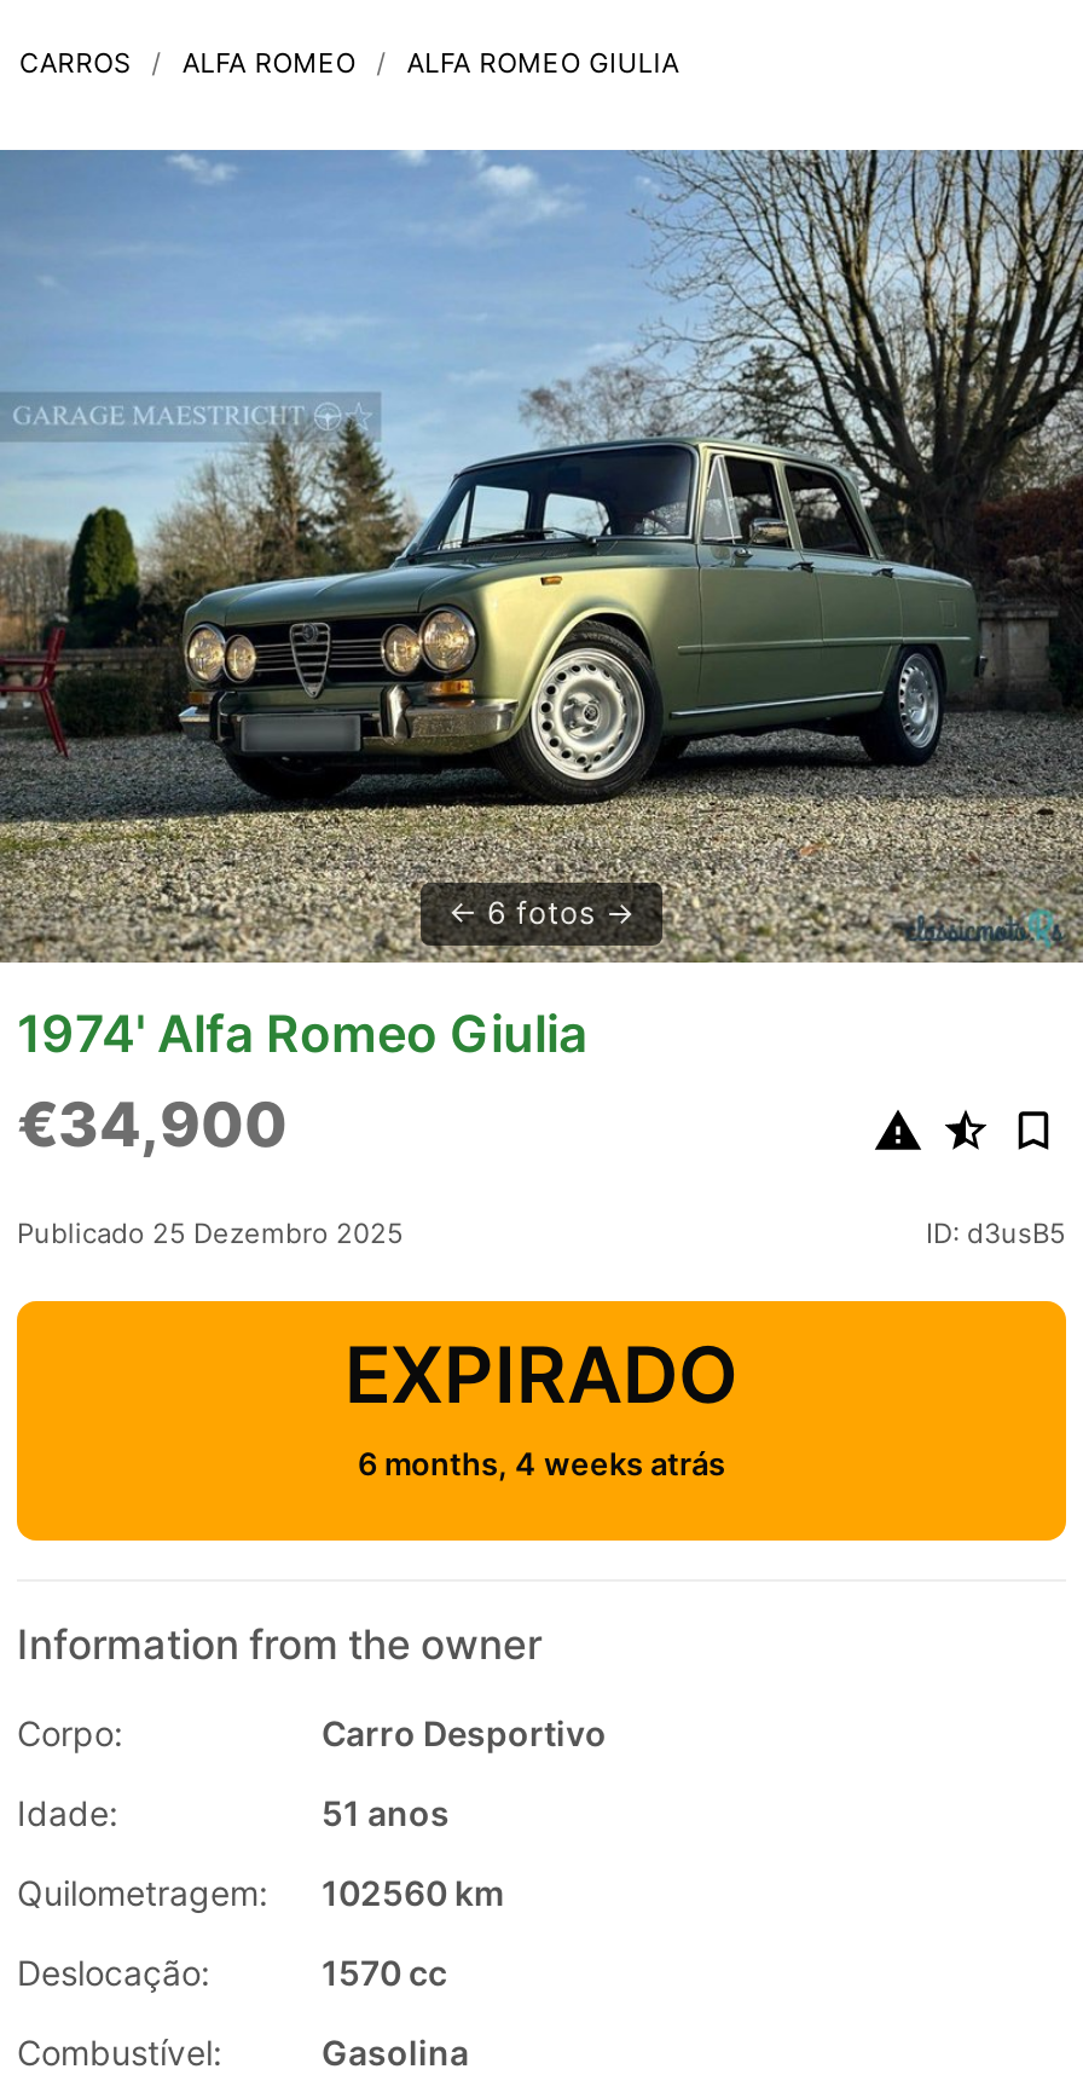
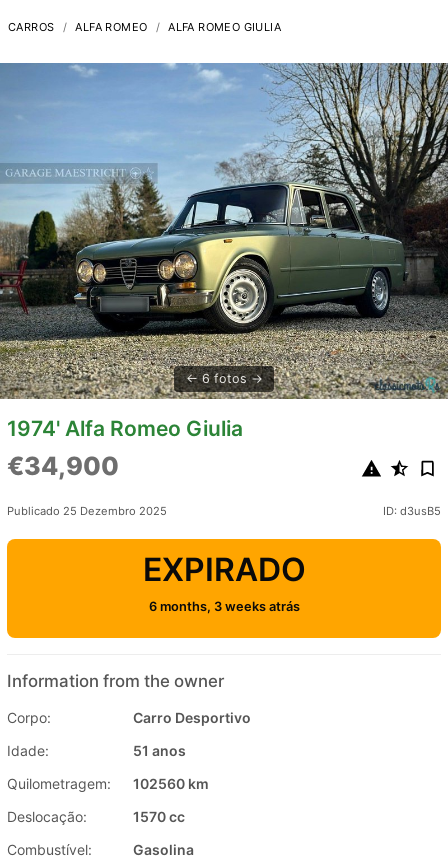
- 6 months, 4 weeks atrás
+ 6 months, 3 weeks atrás
